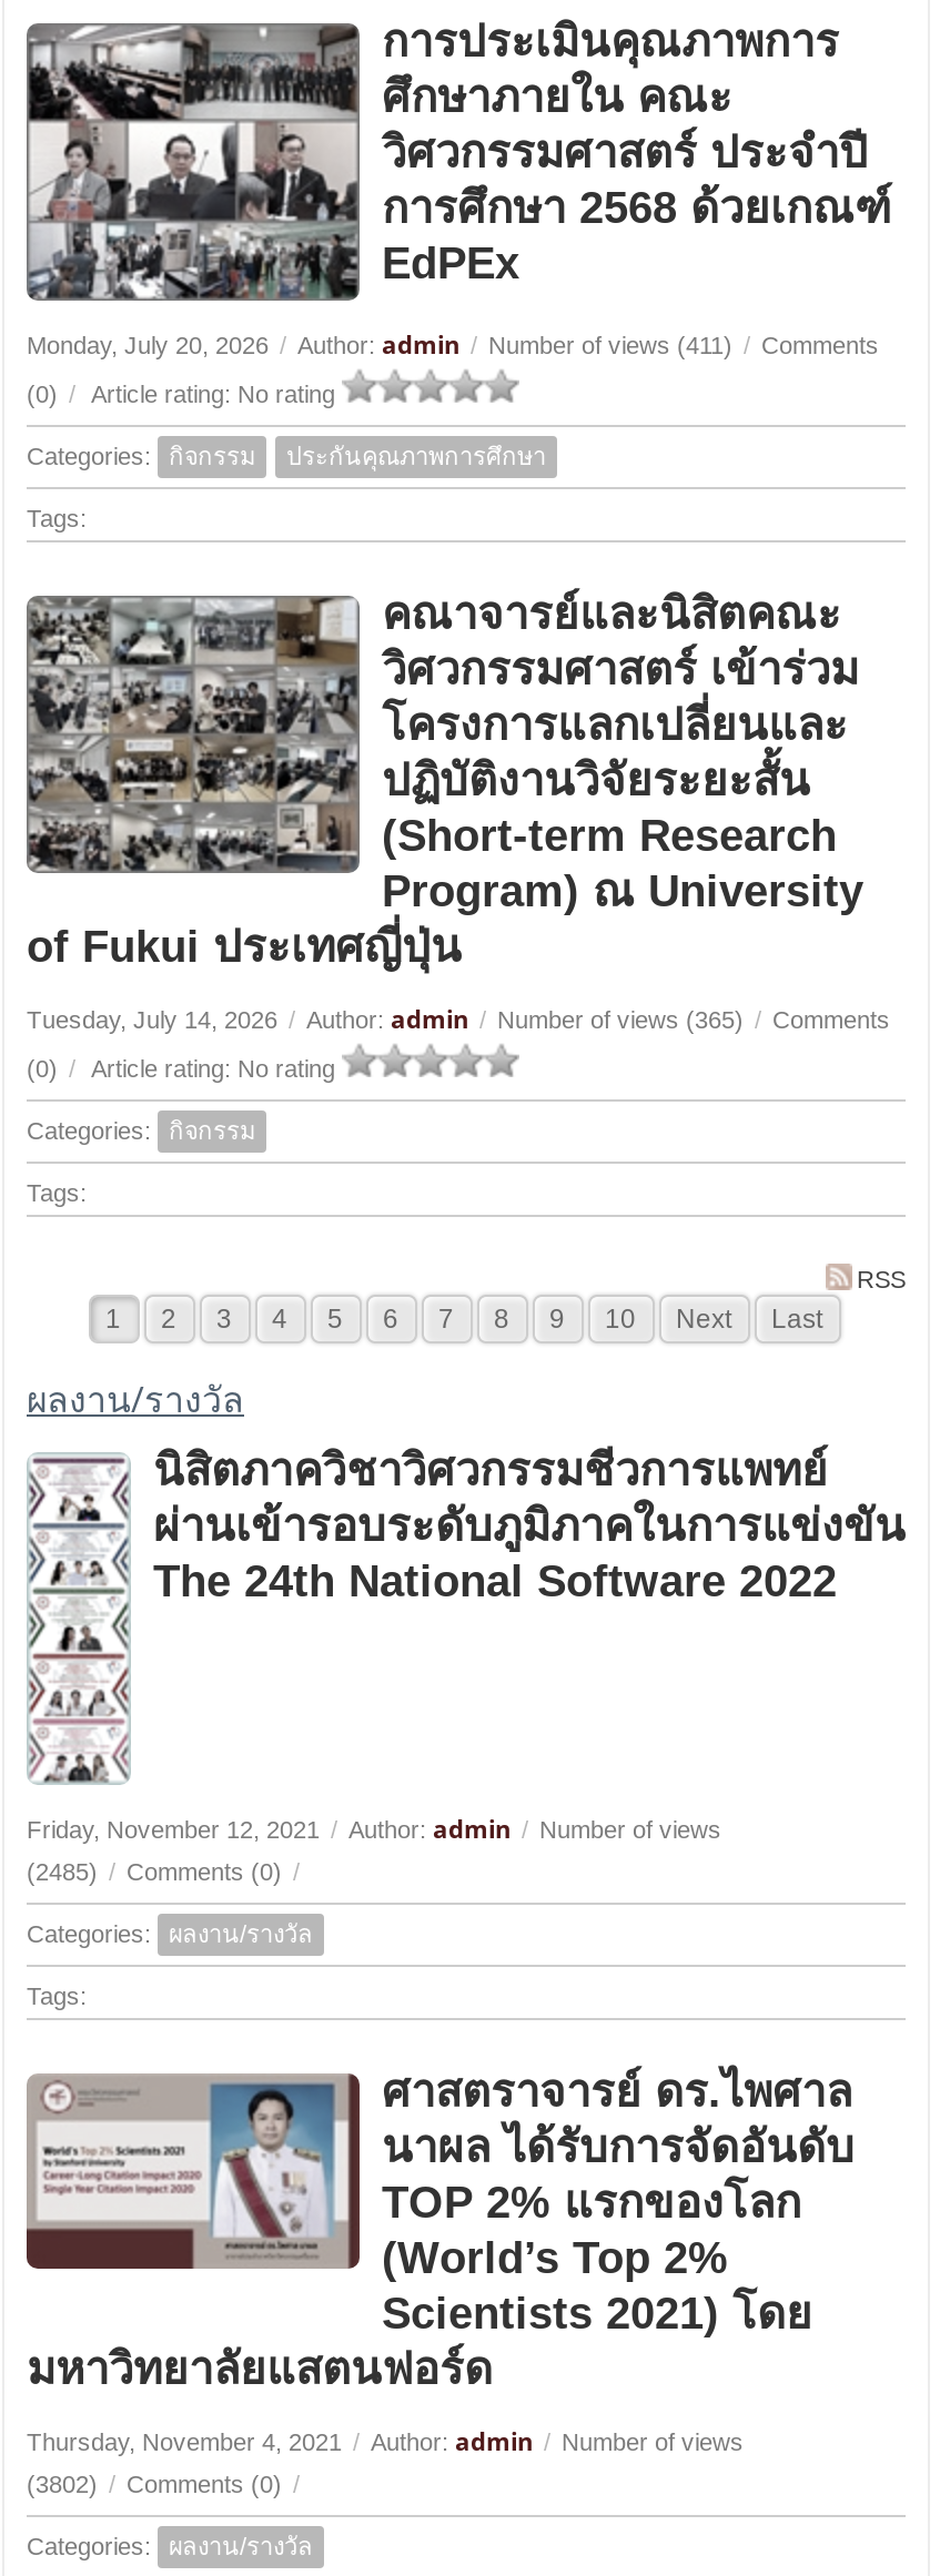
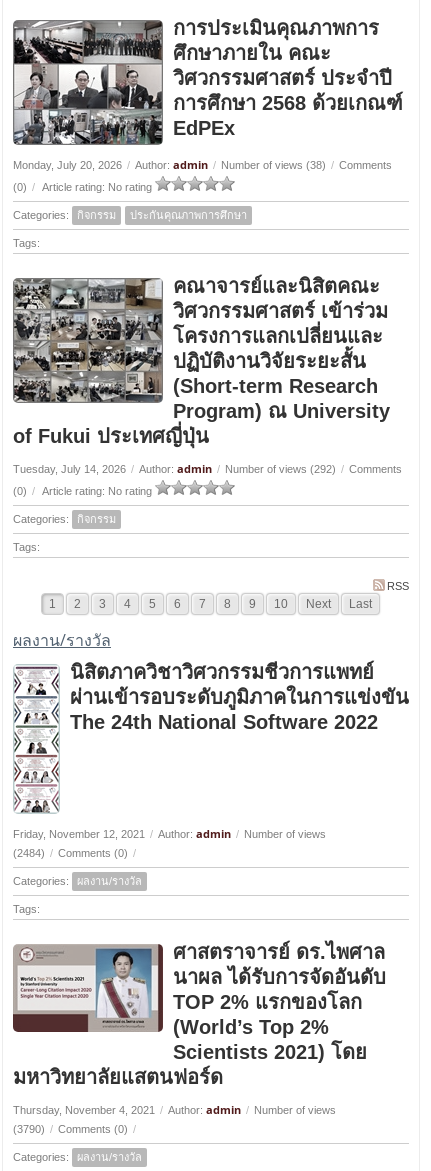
- Monday, July 20, 2026 / Author: admin / Number of views (411) / Comments
+ Monday, July 20, 2026 / Author: admin / Number of views (38) / Comments

- Tuesday, July 14, 2026 / Author: admin / Number of views (365) / Comments
+ Tuesday, July 14, 2026 / Author: admin / Number of views (292) / Comments

- (2485) / Comments (0) /
+ (2484) / Comments (0) /

- (3802) / Comments (0) /
+ (3790) / Comments (0) /
